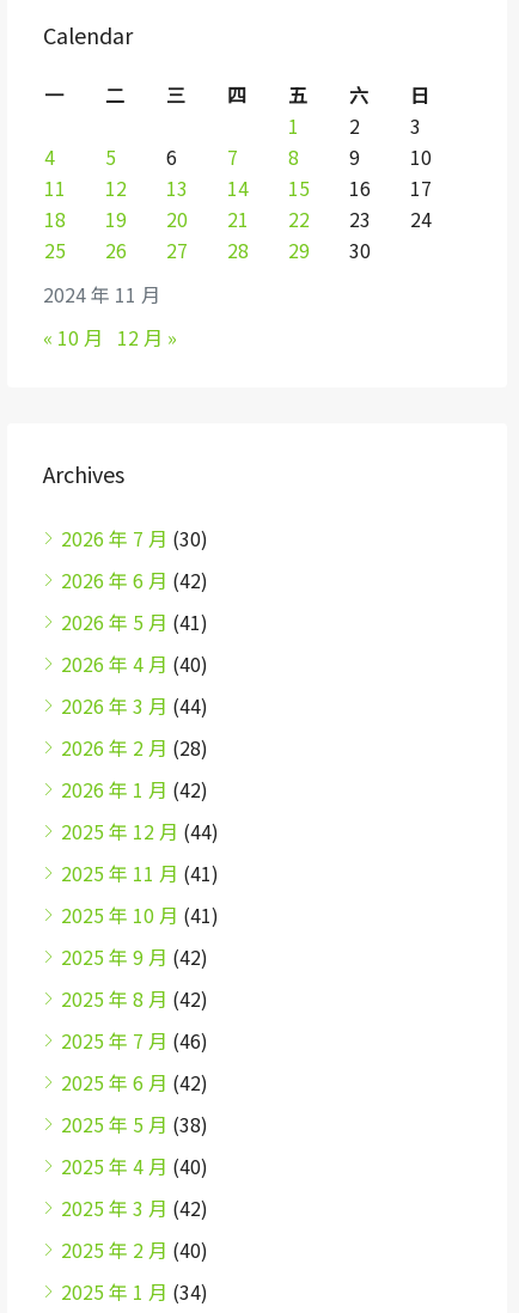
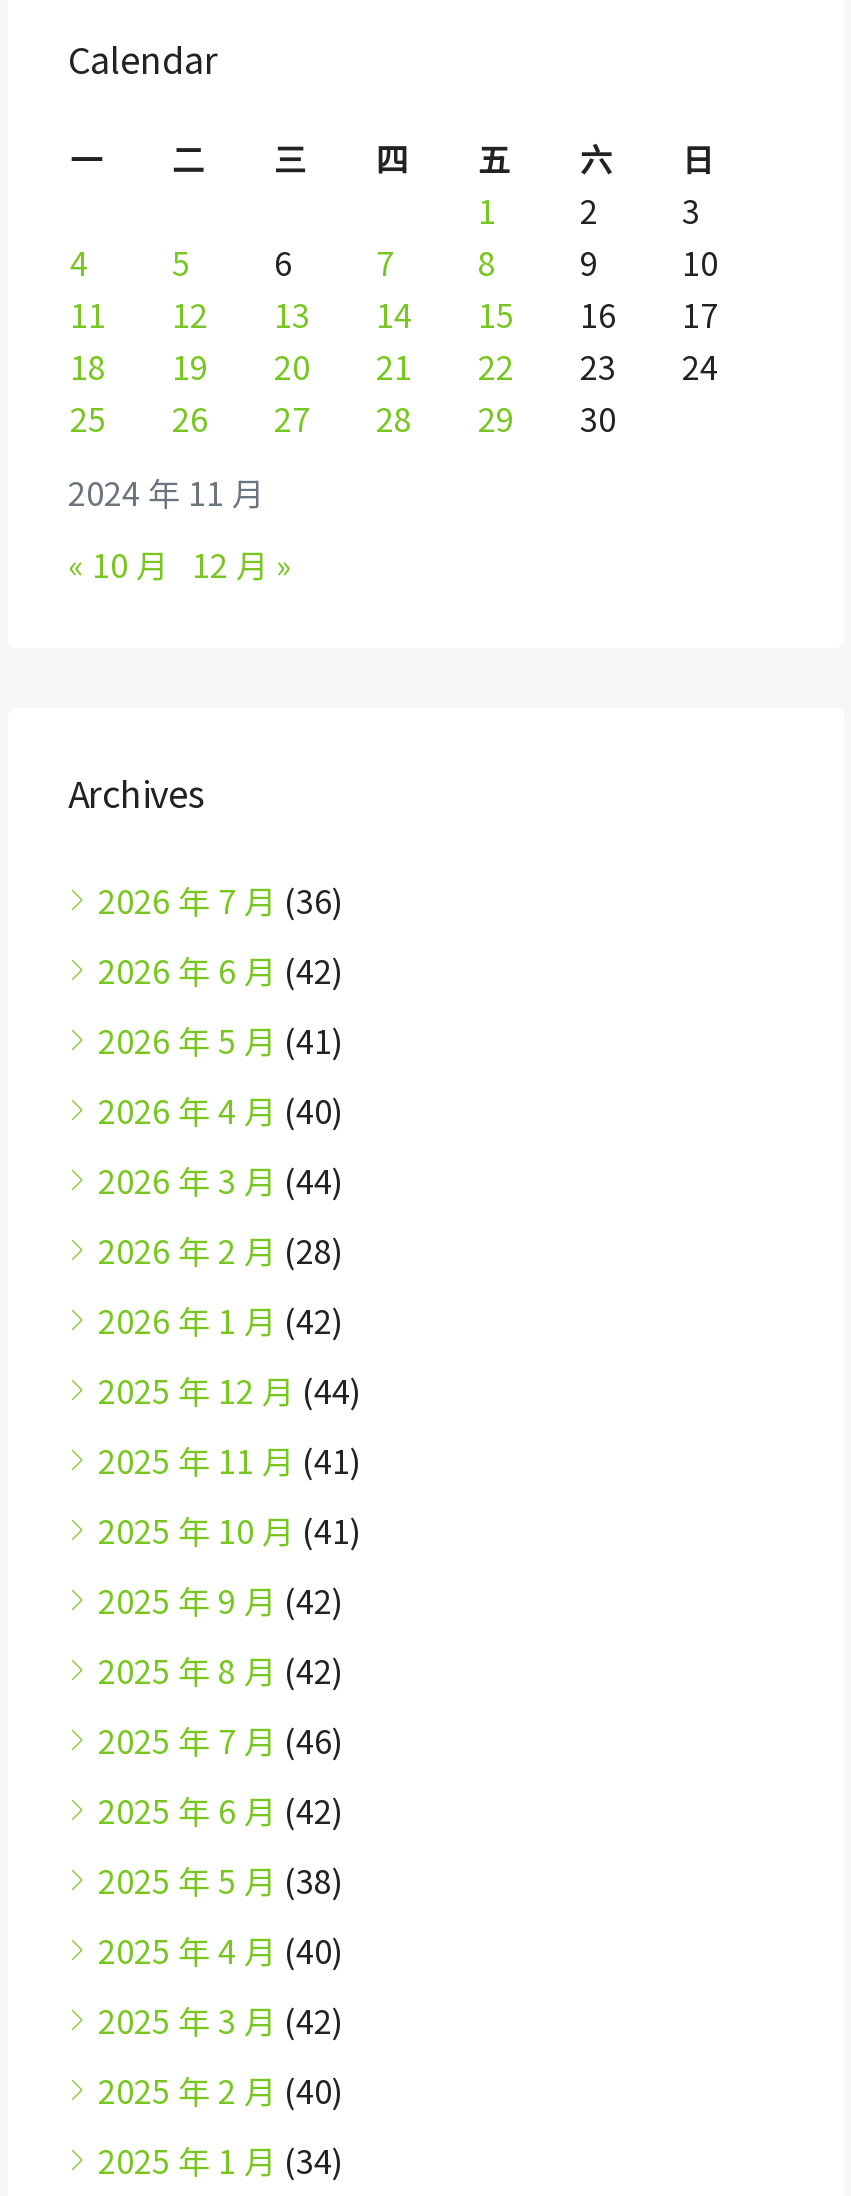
- 2026 年 7 月(30)
+ 2026 年 7 月(36)
